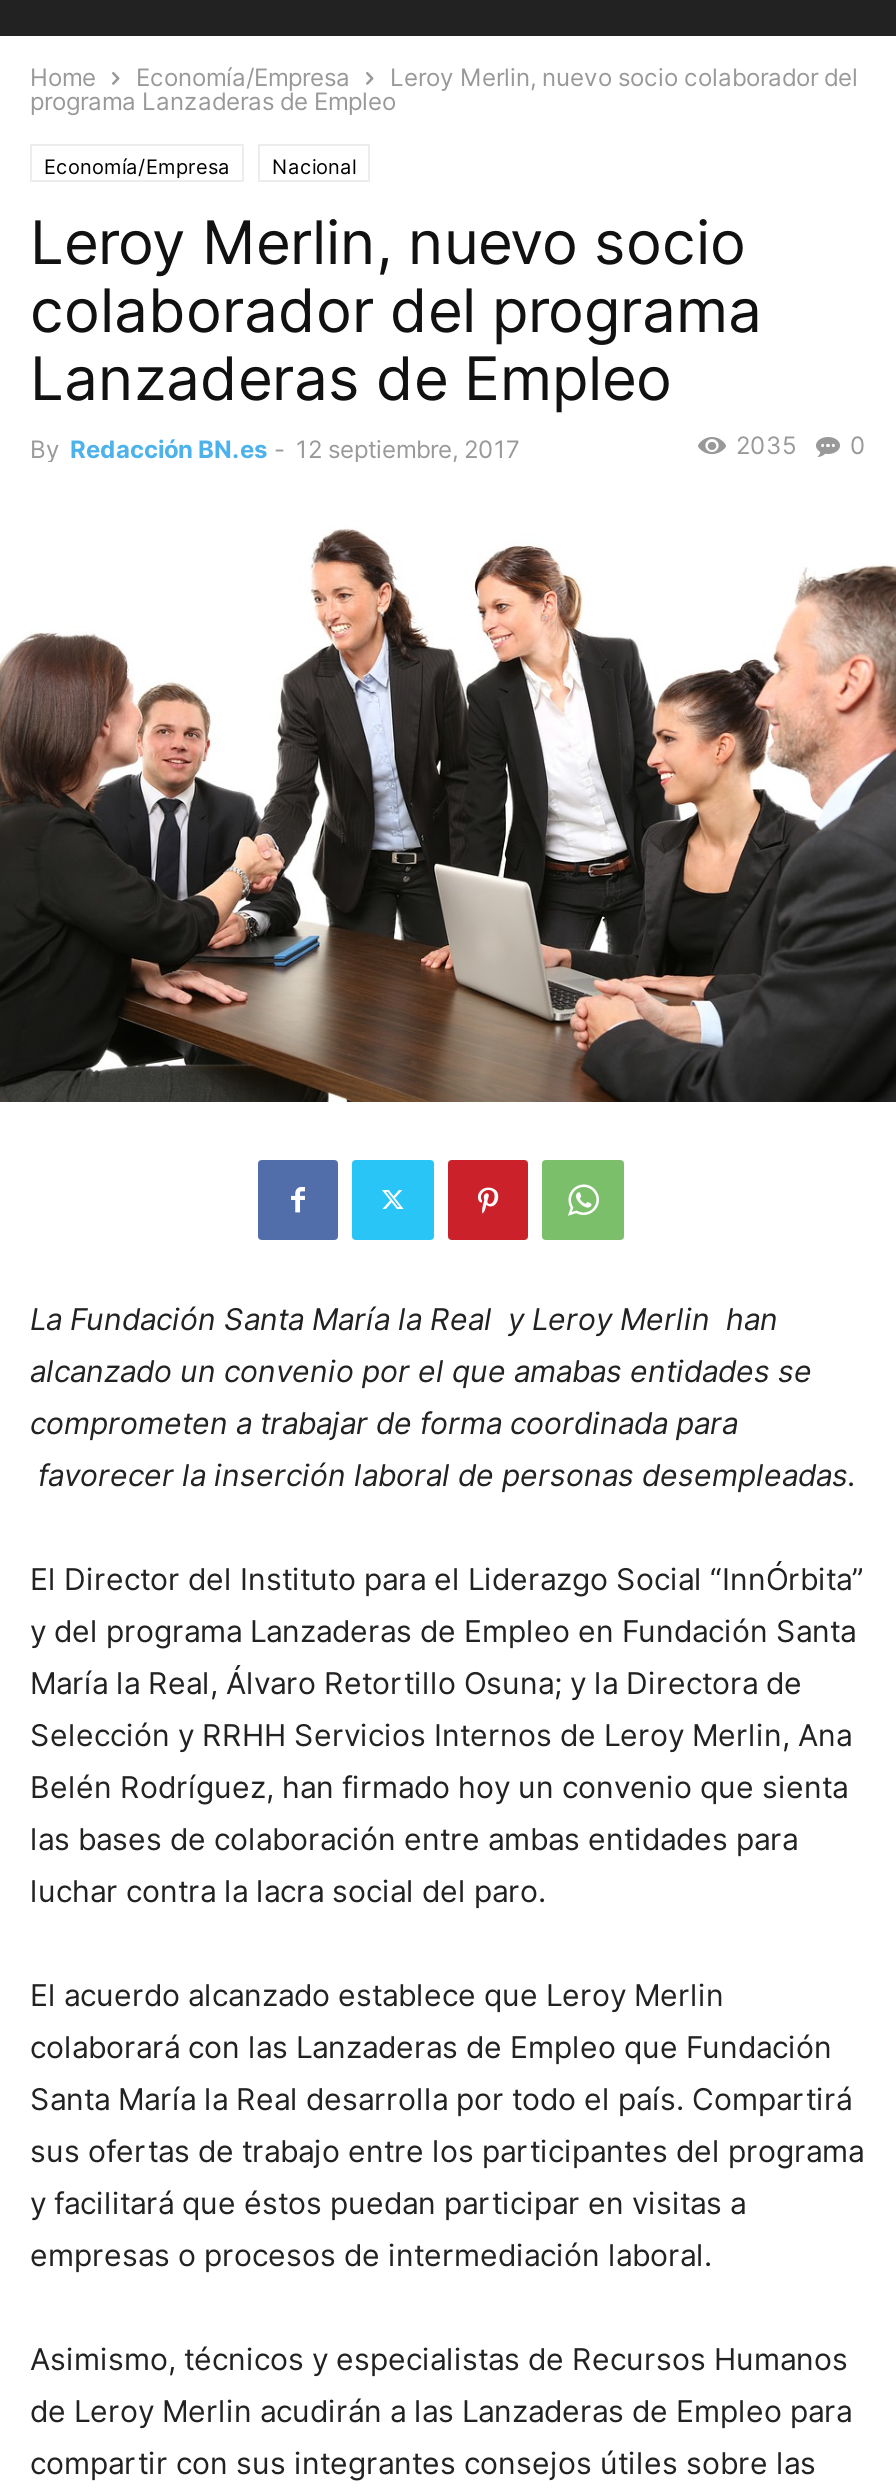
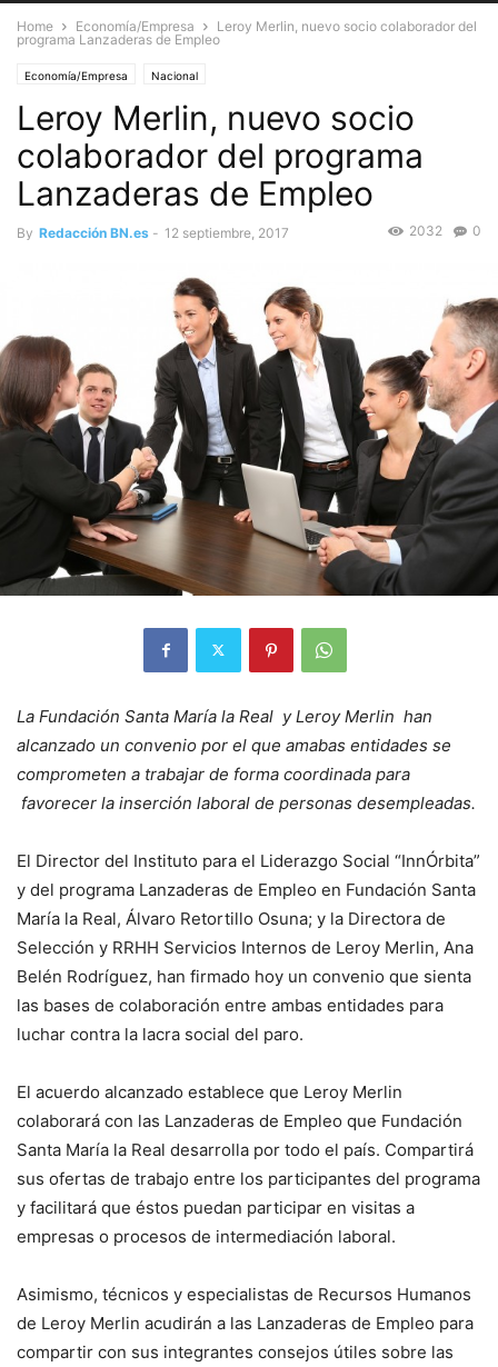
- 2035 0
+ 2032 0
